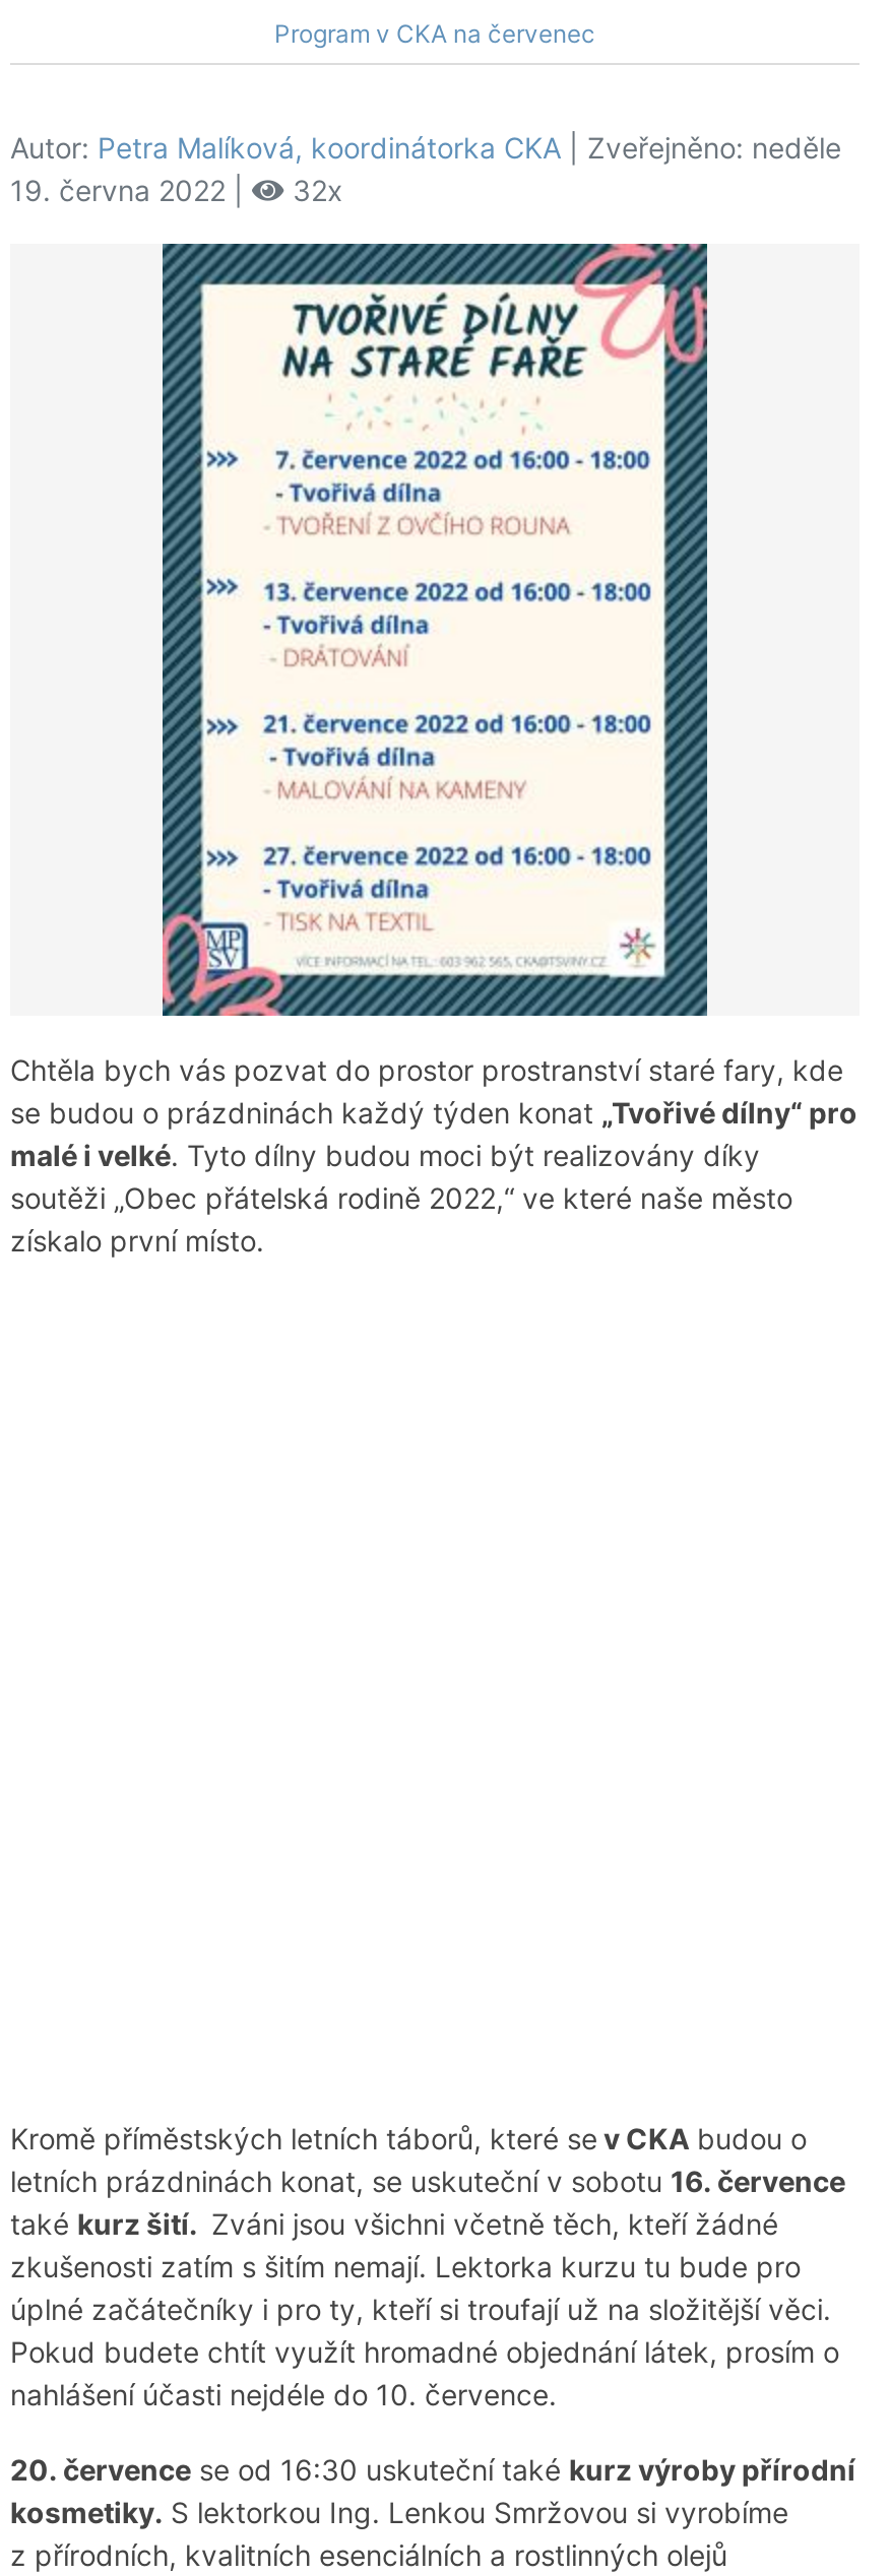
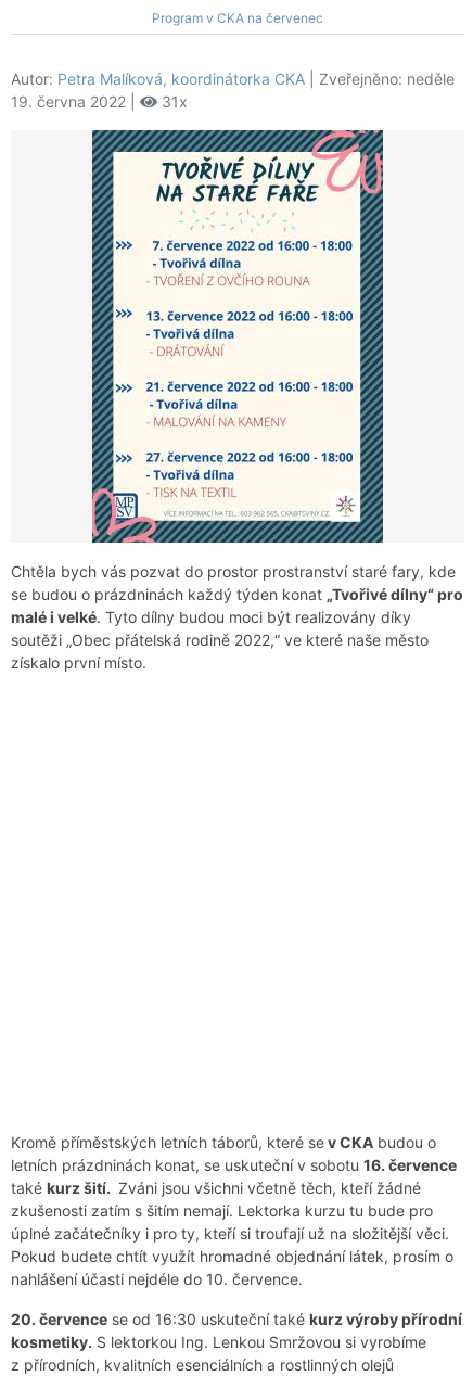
- 32x
+ 31x
